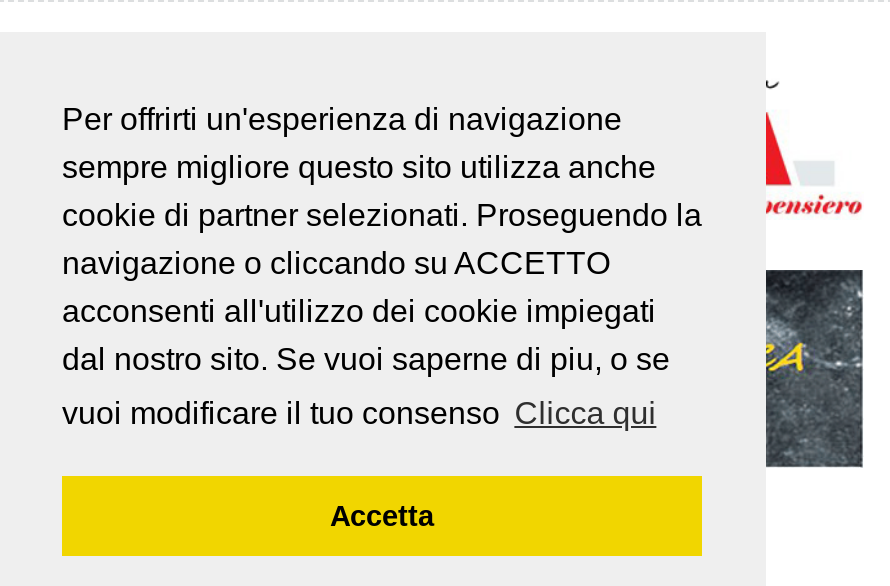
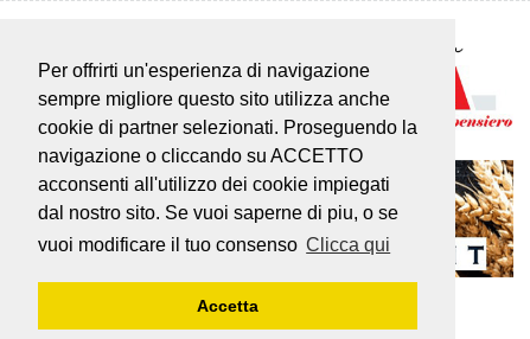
- [image]
+ [image]
